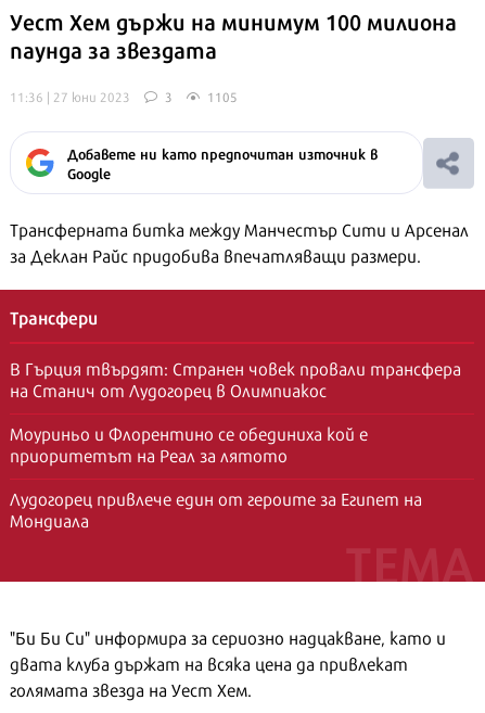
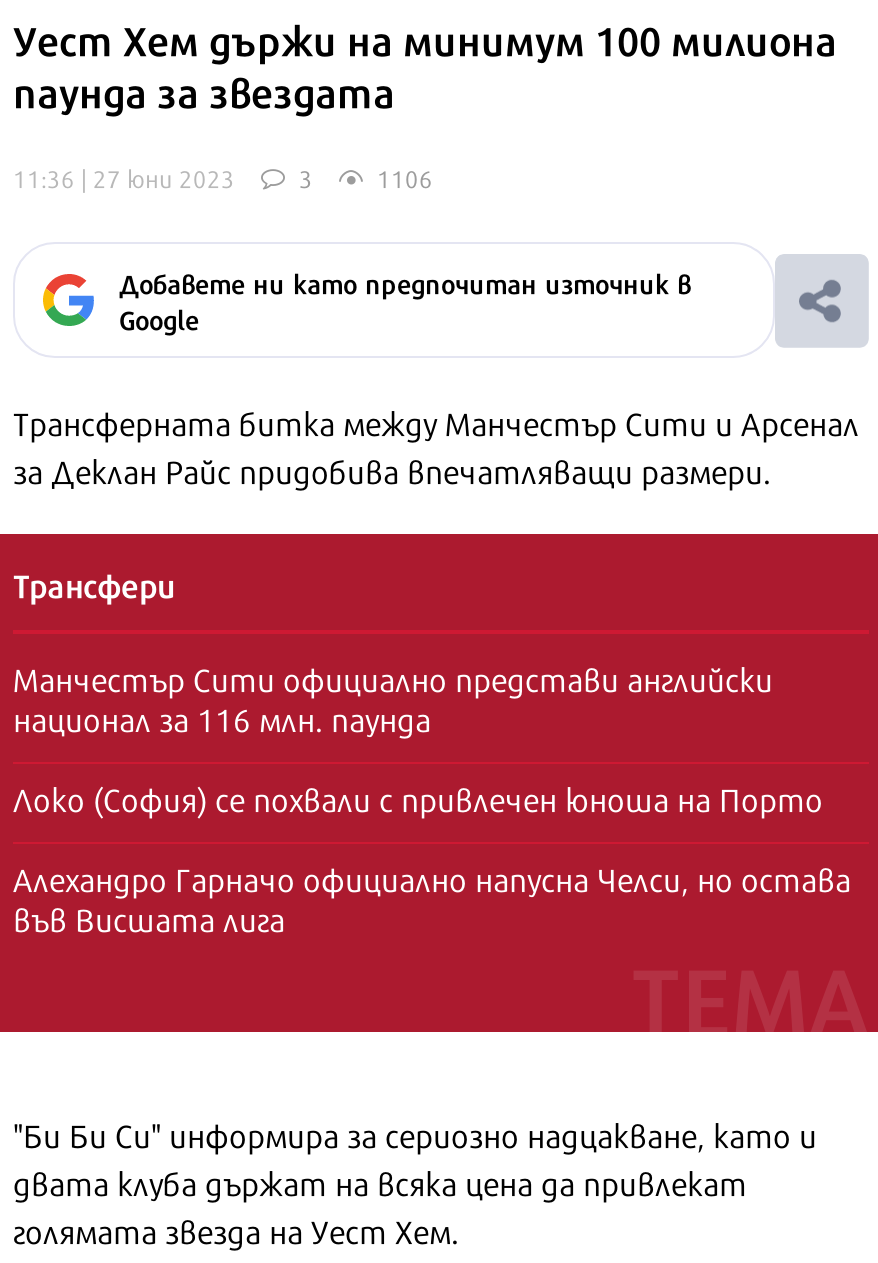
- 1105
+ 1106

- В Гърция твърдят: Странен човек провали трансфера
- на Станич от Лудогорец в Олимпиакос
+ Манчестър Сити официално представи английски
+ национал за 116 млн. паунда

- Моуриньо и Флорентино се обединиха кой е
- приоритетът на Реал за лятото
+ Локо (София) се похвали с привлечен юноша на Порто

- Лудогорец привлече един от героите за Египет на
- Мондиала
+ Алехандро Гарначо официално напусна Челси, но остава
+ във Висшата лига
